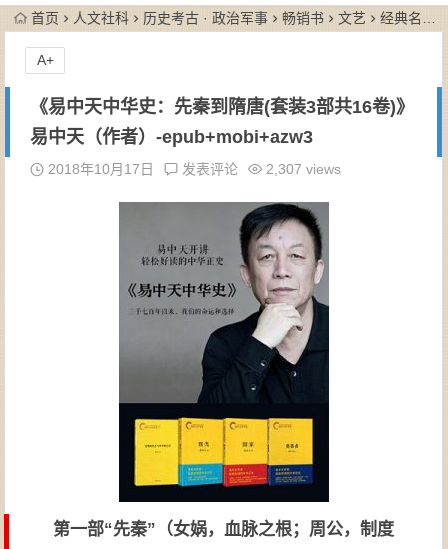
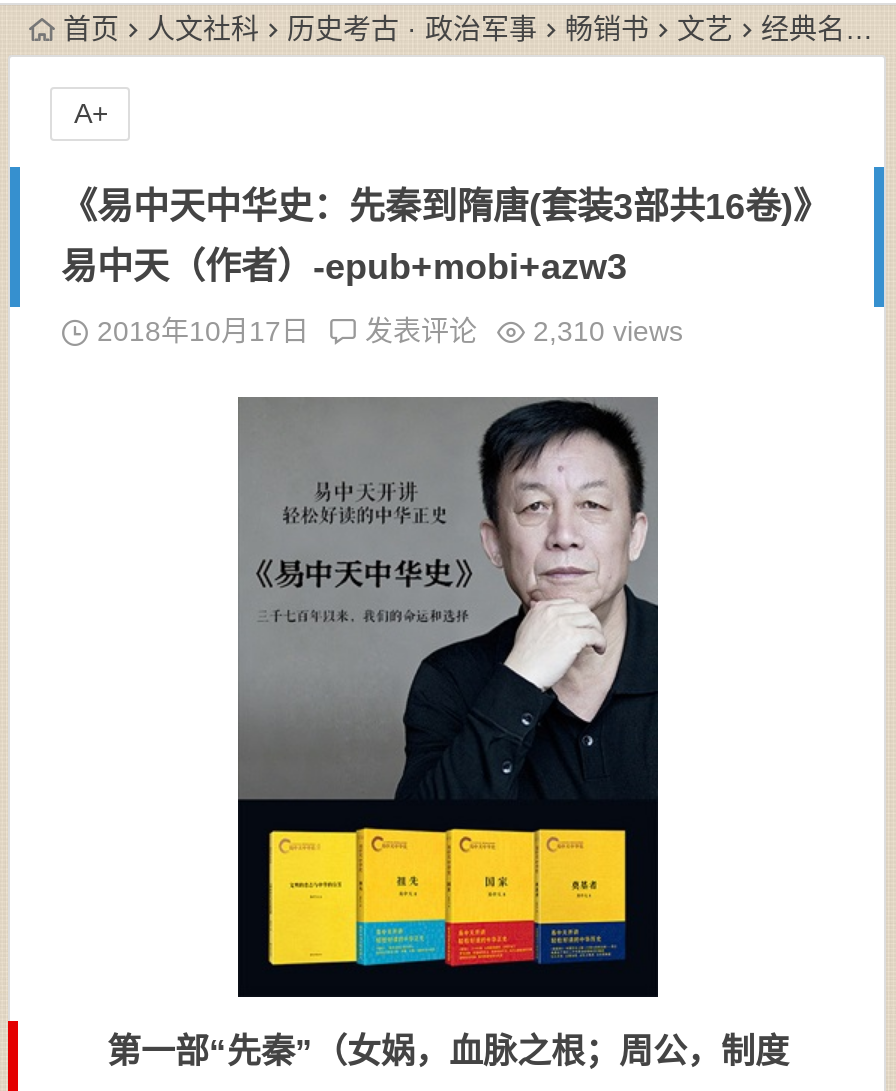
- 2018年10月17日 发表评论 2,307 views
+ 2018年10月17日 发表评论 2,310 views
